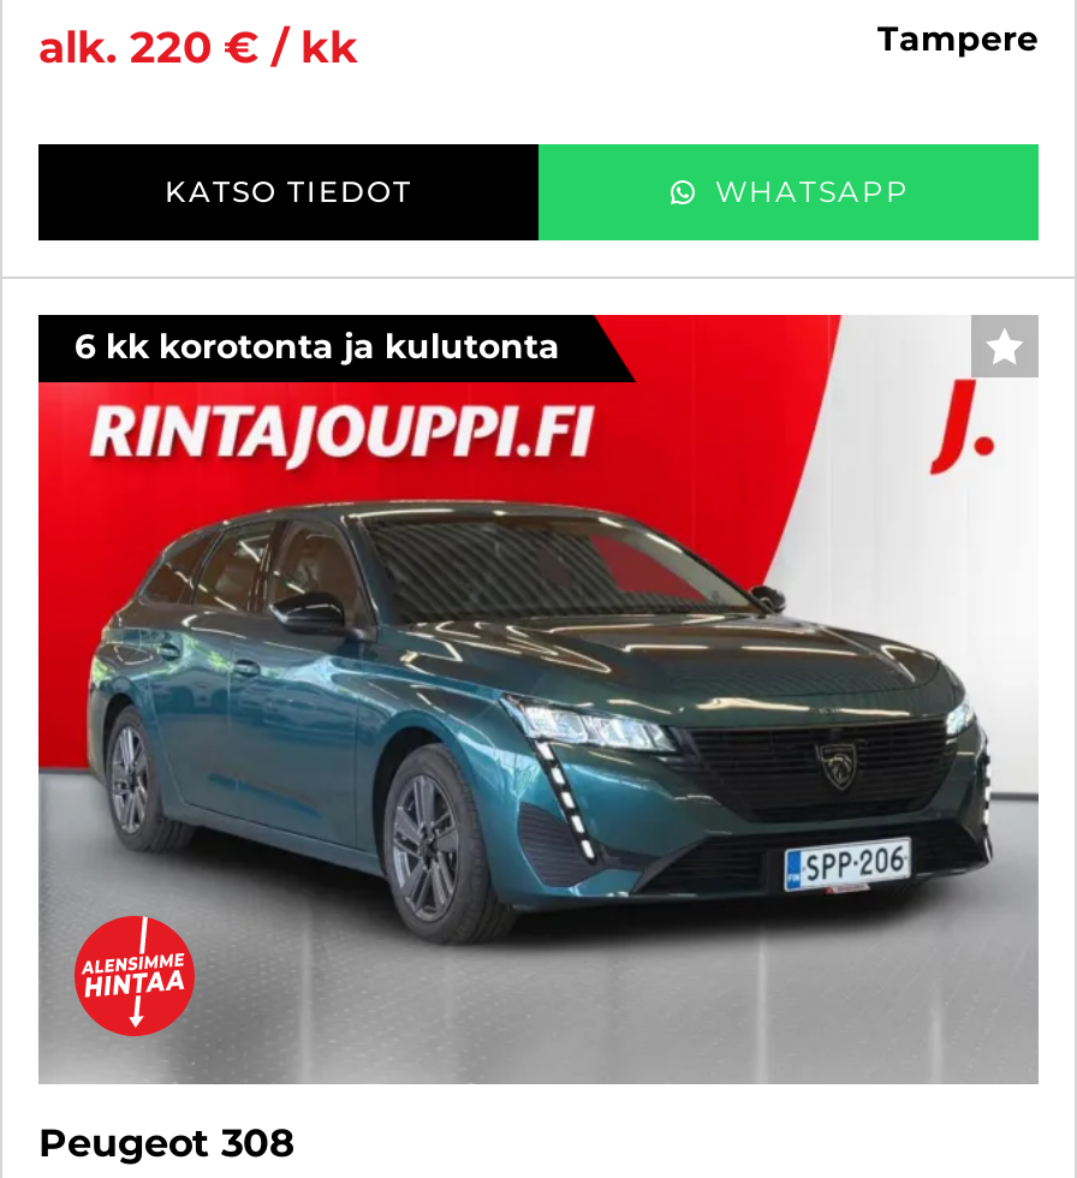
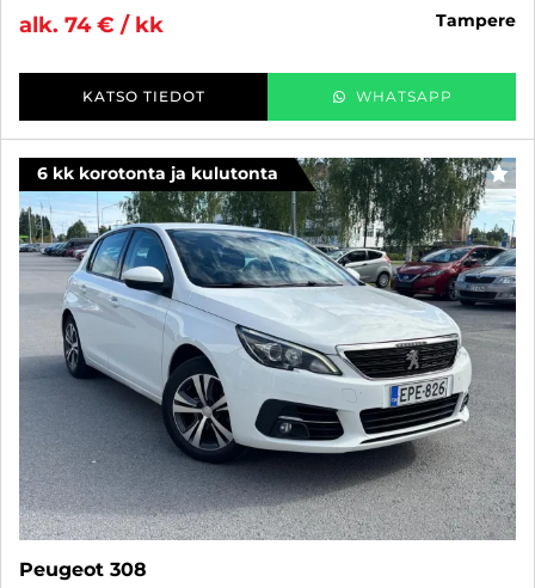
- alk. 220 € / kk
+ alk. 74 € / kk

- [image]
+ [image]
